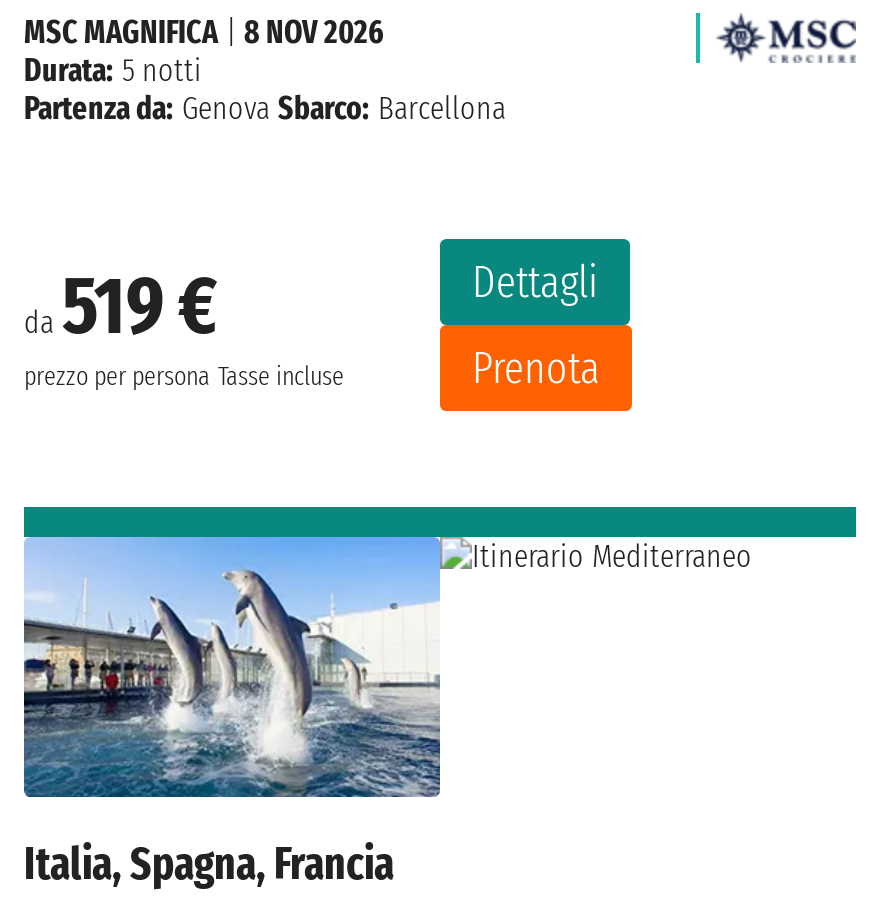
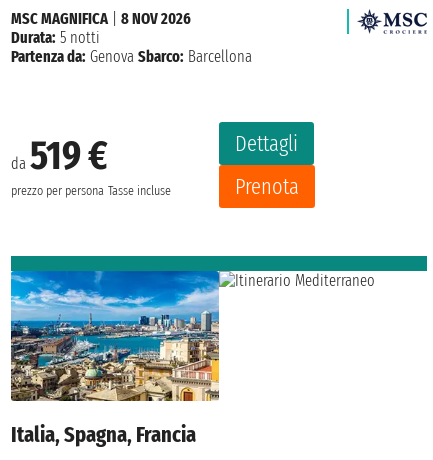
- [image]
+ [image]
